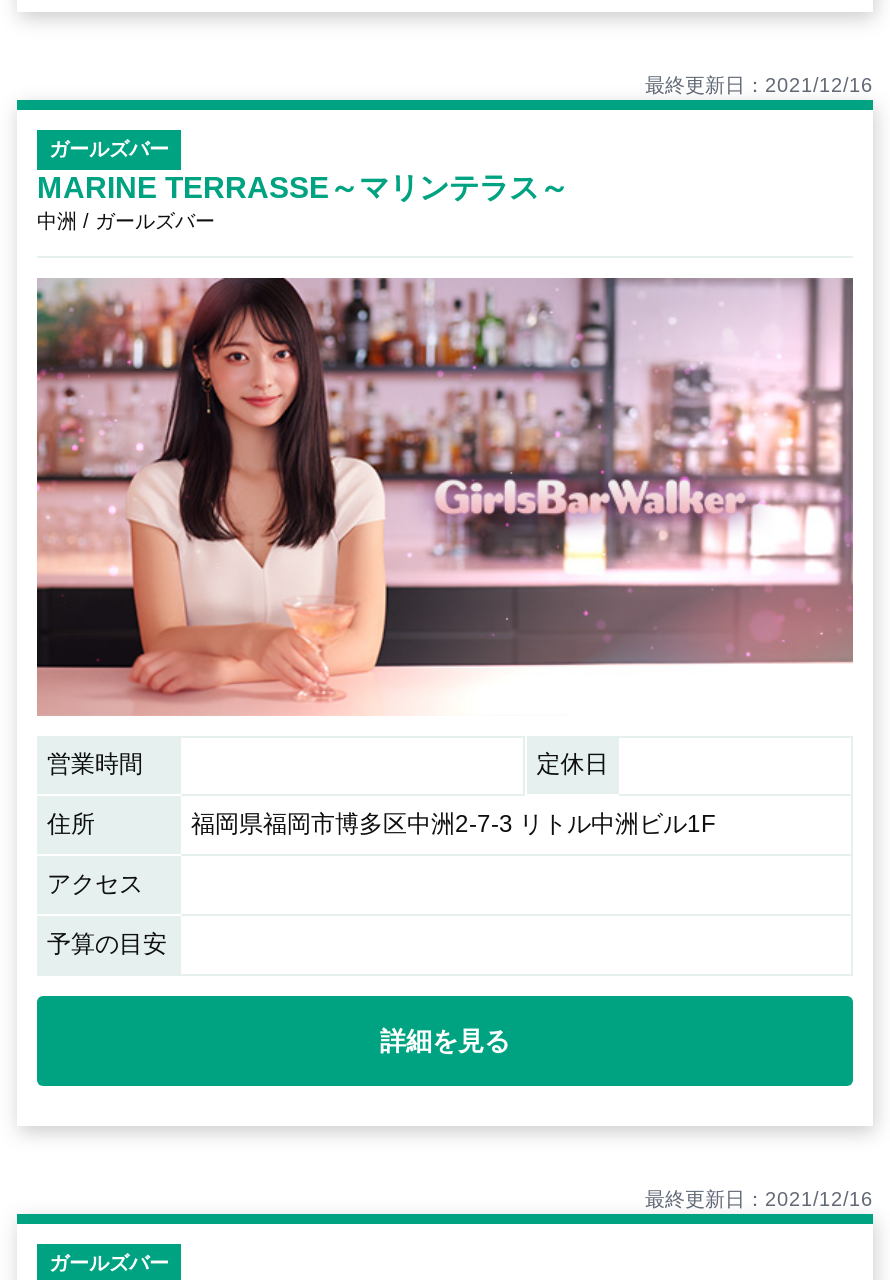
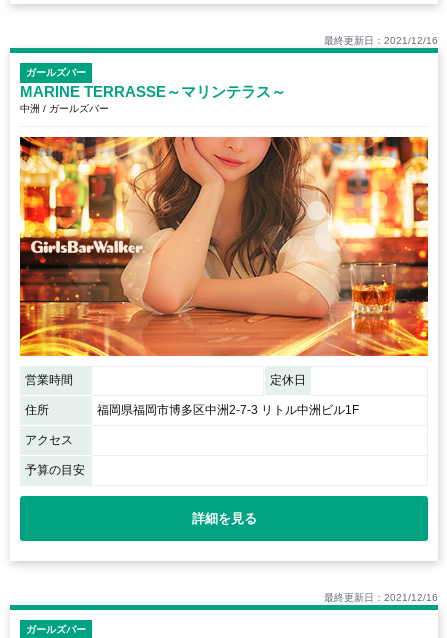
- [image]
+ [image]
